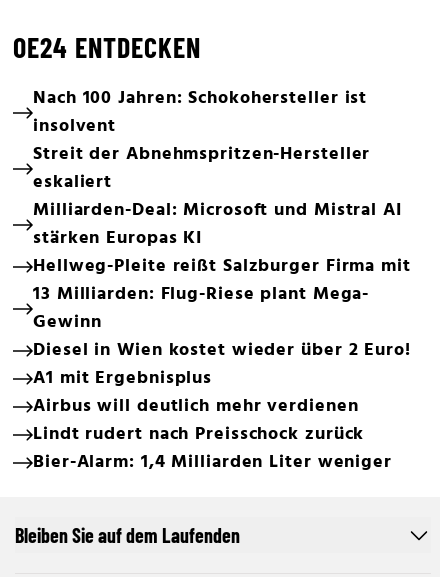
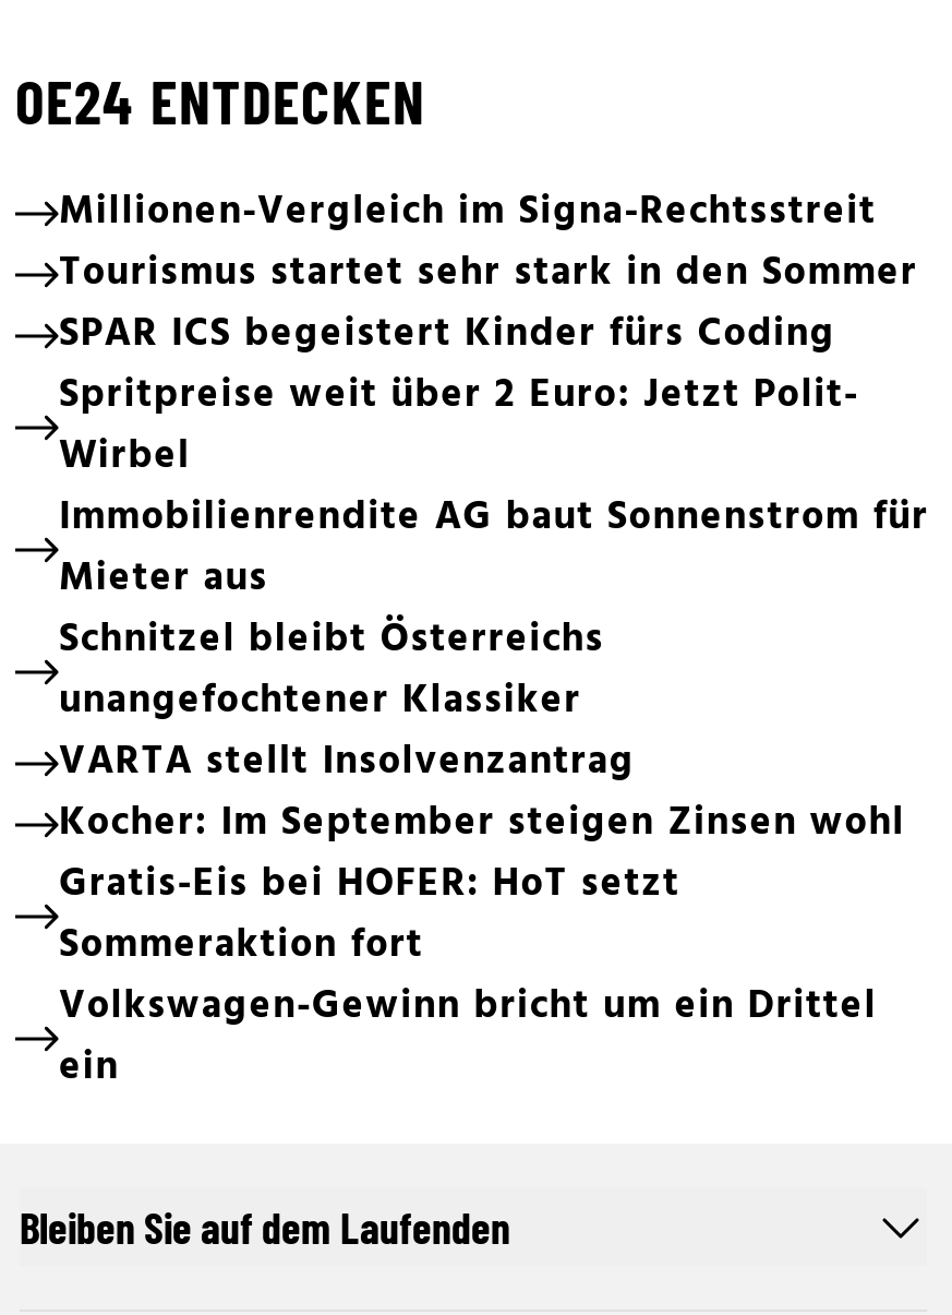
- Nach 100 Jahren: Schokohersteller ist
- insolvent
- Streit der Abnehmspritzen-Hersteller
- eskaliert
- Milliarden-Deal: Microsoft und Mistral AI
- stärken Europas KI
- Hellweg-Pleite reißt Salzburger Firma mit
- 13 Milliarden: Flug-Riese plant Mega-
- Gewinn
- Diesel in Wien kostet wieder über 2 Euro!
- A1 mit Ergebnisplus
- Airbus will deutlich mehr verdienen
- Lindt rudert nach Preisschock zurück
- Bier-Alarm: 1,4 Milliarden Liter weniger
+ Millionen-Vergleich im Signa-Rechtsstreit
+ Tourismus startet sehr stark in den Sommer
+ SPAR ICS begeistert Kinder fürs Coding
+ Spritpreise weit über 2 Euro: Jetzt Polit-
+ Wirbel
+ Immobilienrendite AG baut Sonnenstrom für
+ Mieter aus
+ Schnitzel bleibt Österreichs
+ unangefochtener Klassiker
+ VARTA stellt Insolvenzantrag
+ Kocher: Im September steigen Zinsen wohl
+ Gratis-Eis bei HOFER: HoT setzt
+ Sommeraktion fort
+ Volkswagen-Gewinn bricht um ein Drittel
+ ein
